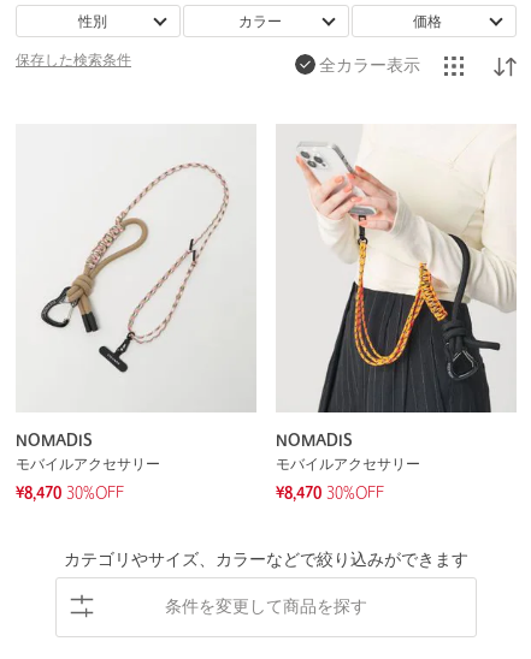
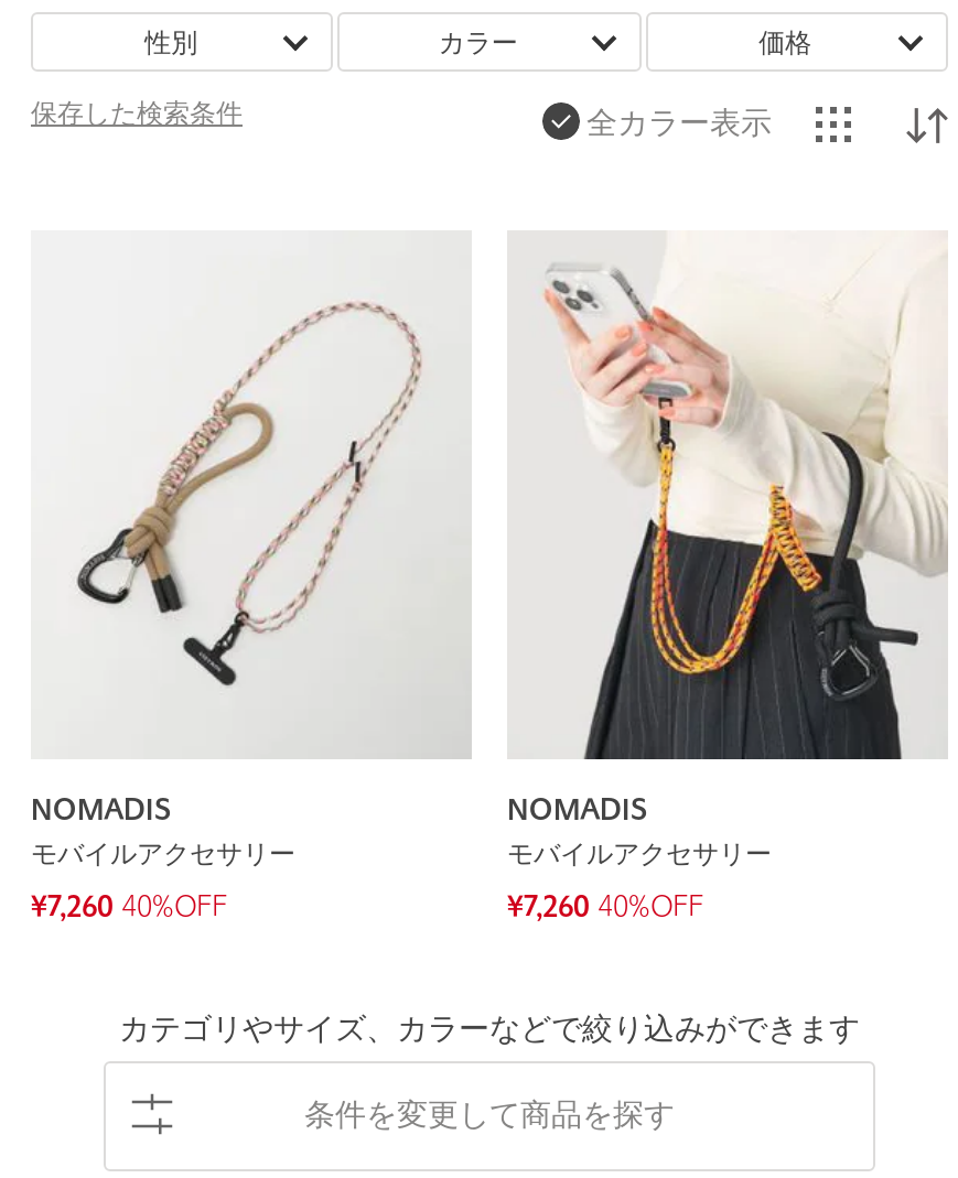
- ¥8,470 30%OFF
+ ¥7,260 40%OFF

- ¥8,470 30%OFF
+ ¥7,260 40%OFF
